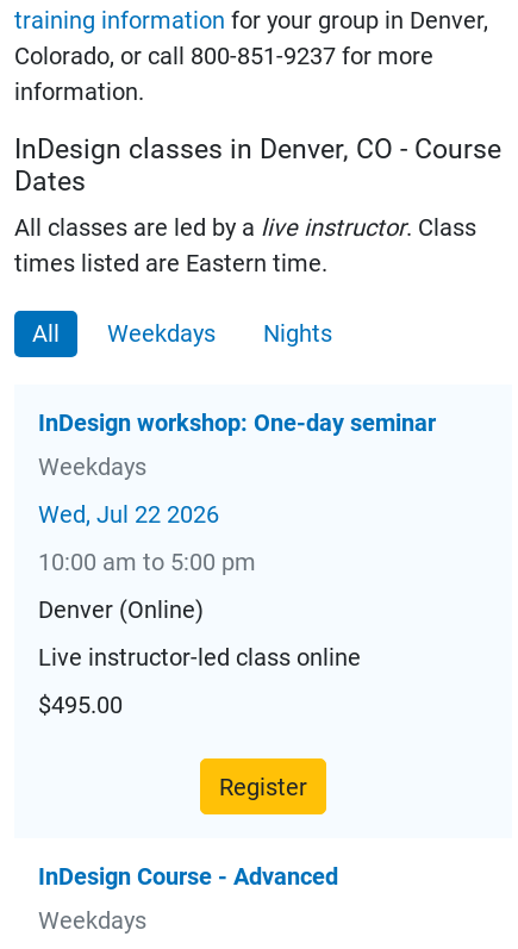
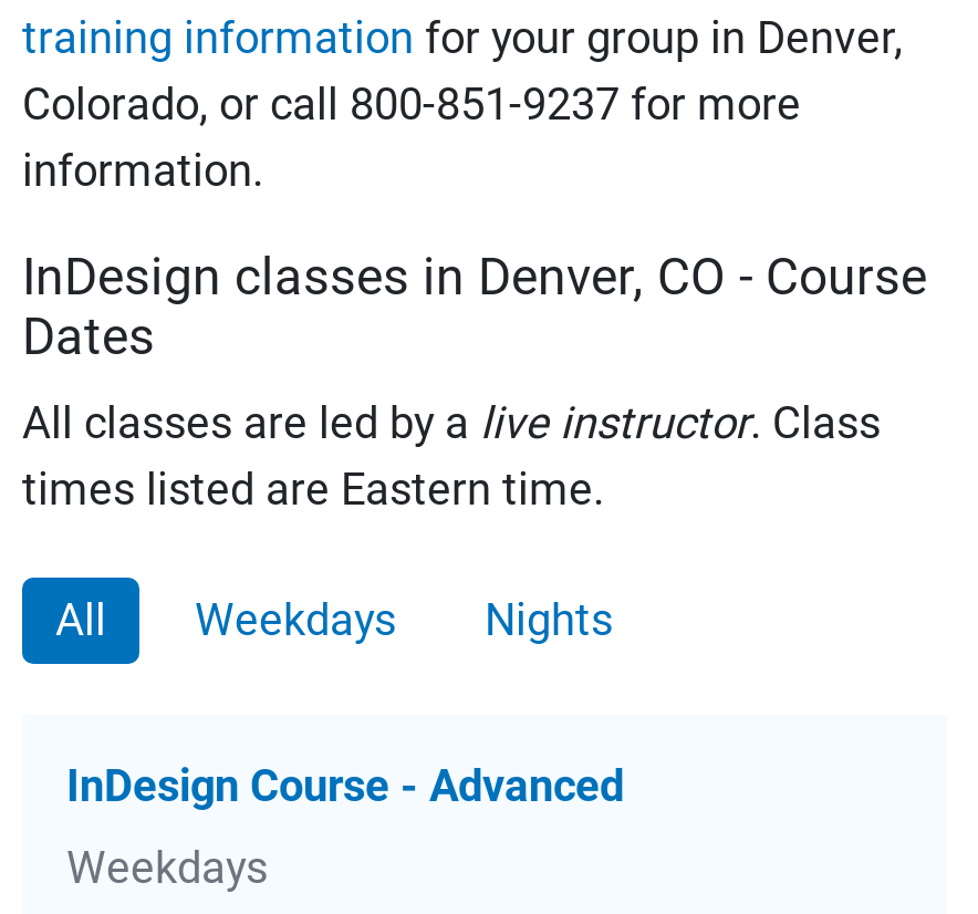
- InDesign workshop: One-day seminar
- Weekdays
- Wed, Jul 22 2026
- 10:00 am to 5:00 pm
- Denver (Online)
- Live instructor-led class online
- $495.00
- Register
